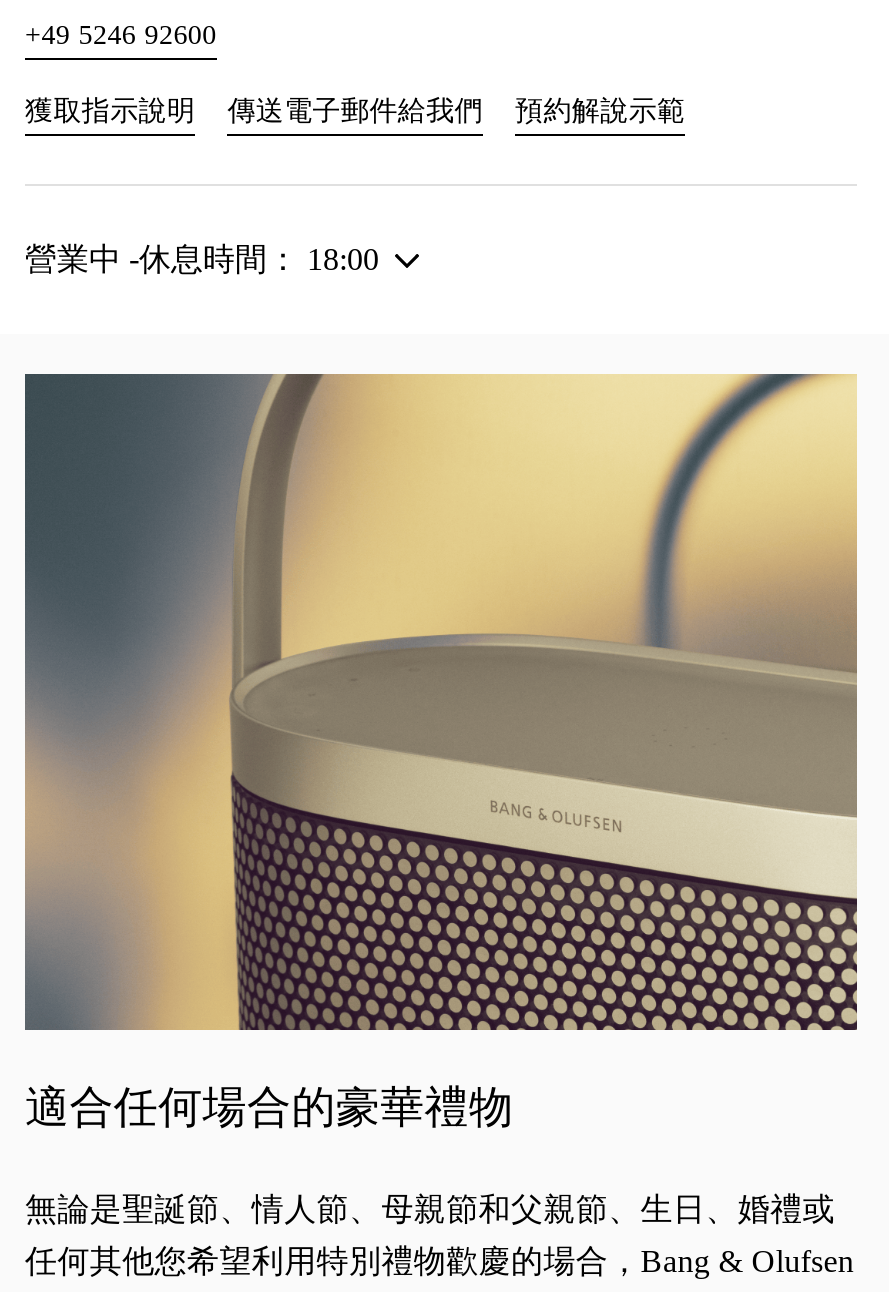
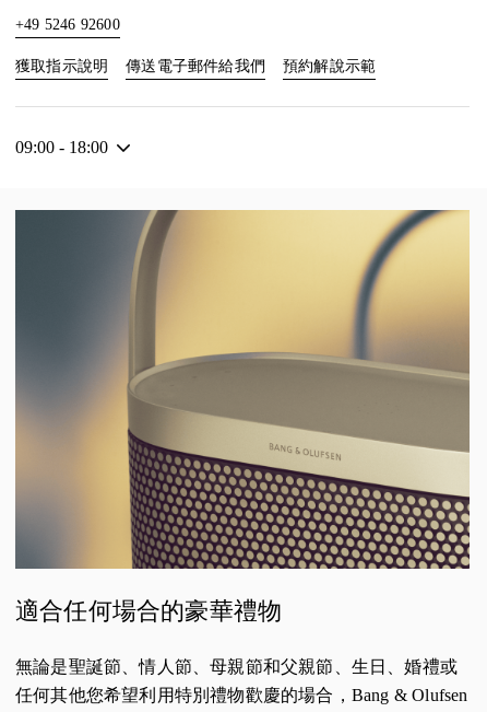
- 營業中 -休息時間：18:00
+ 09:00 - 18:00
